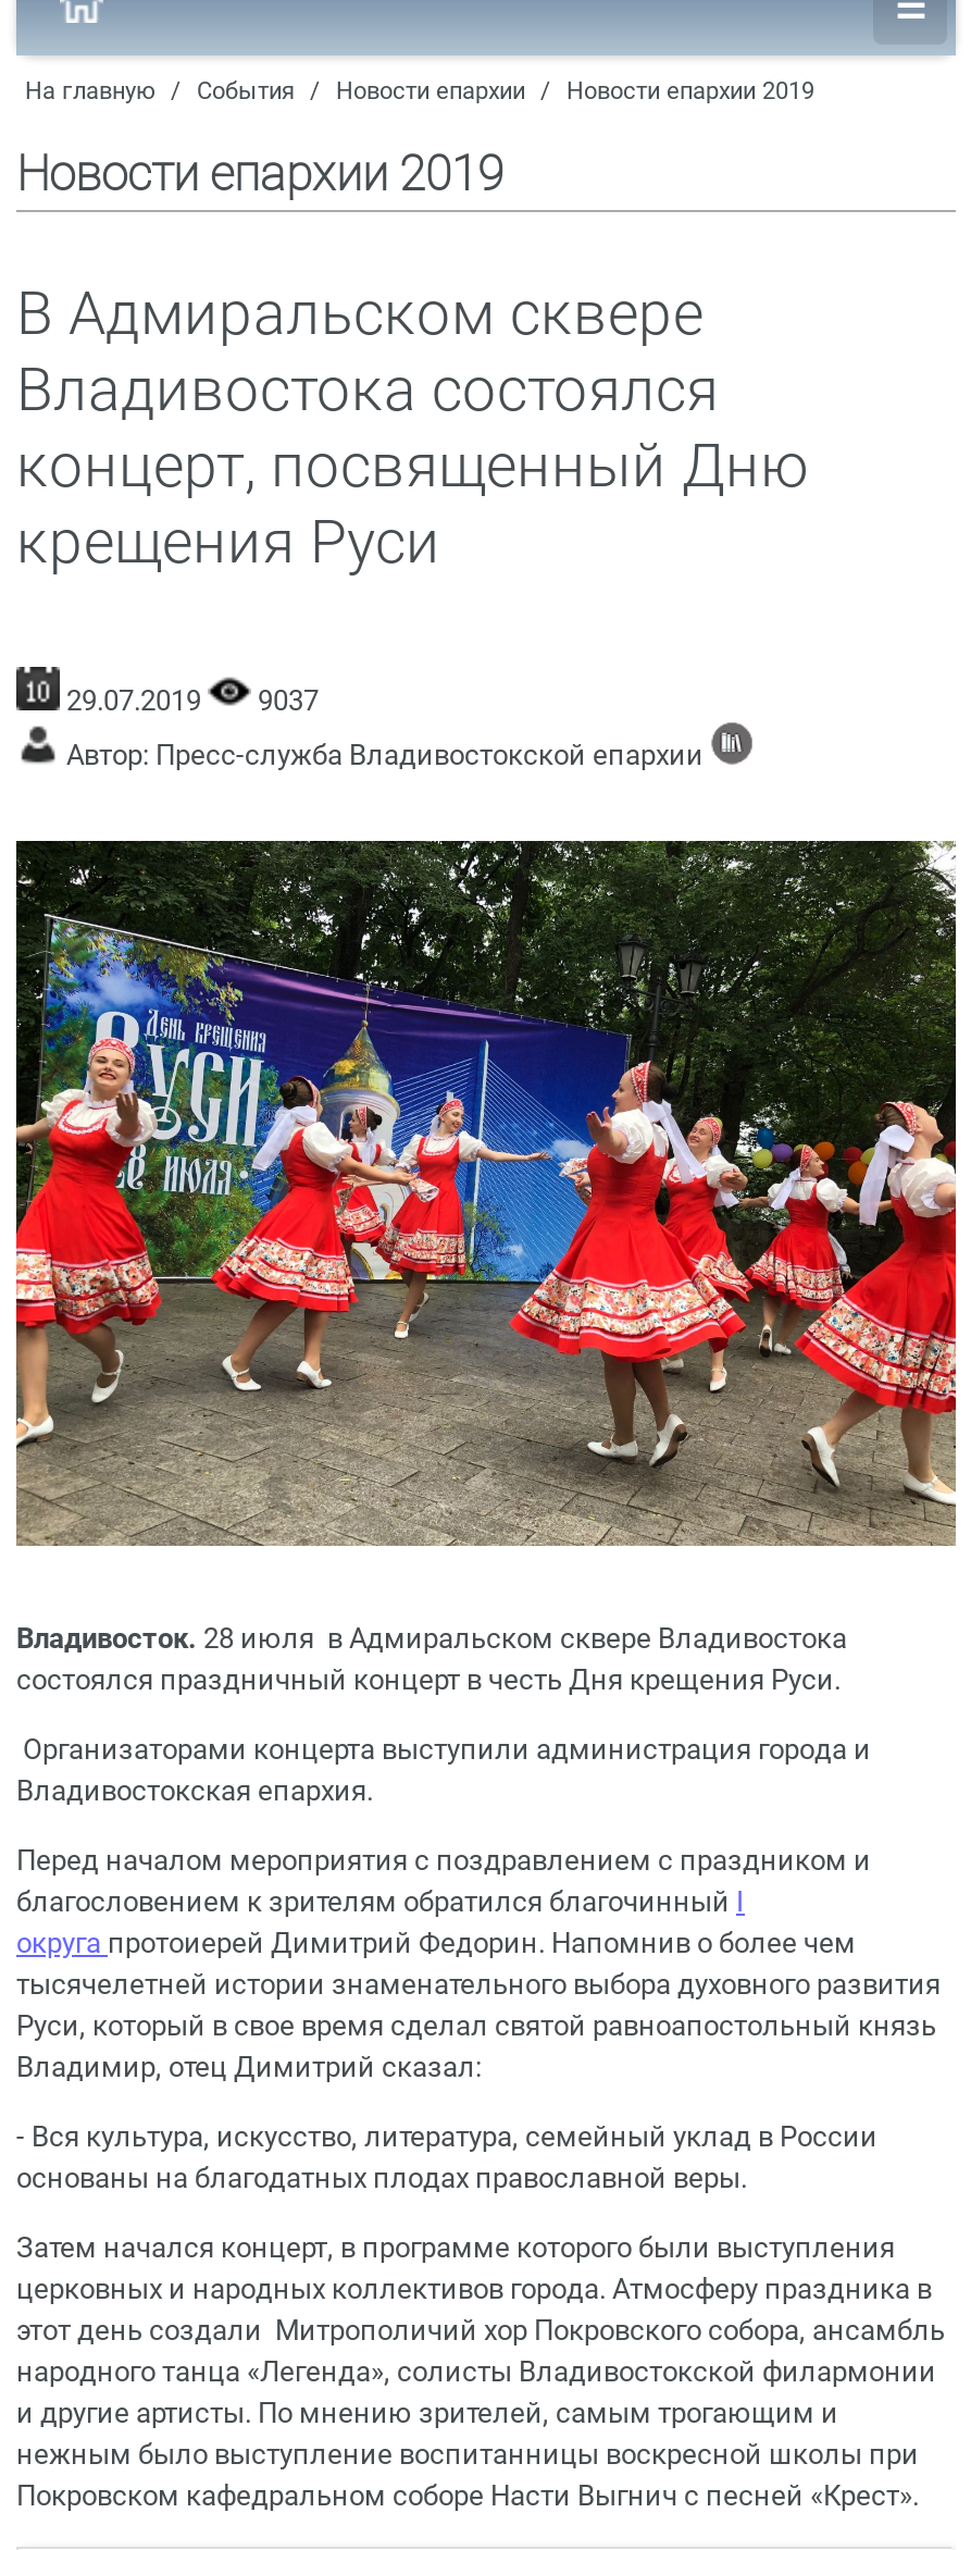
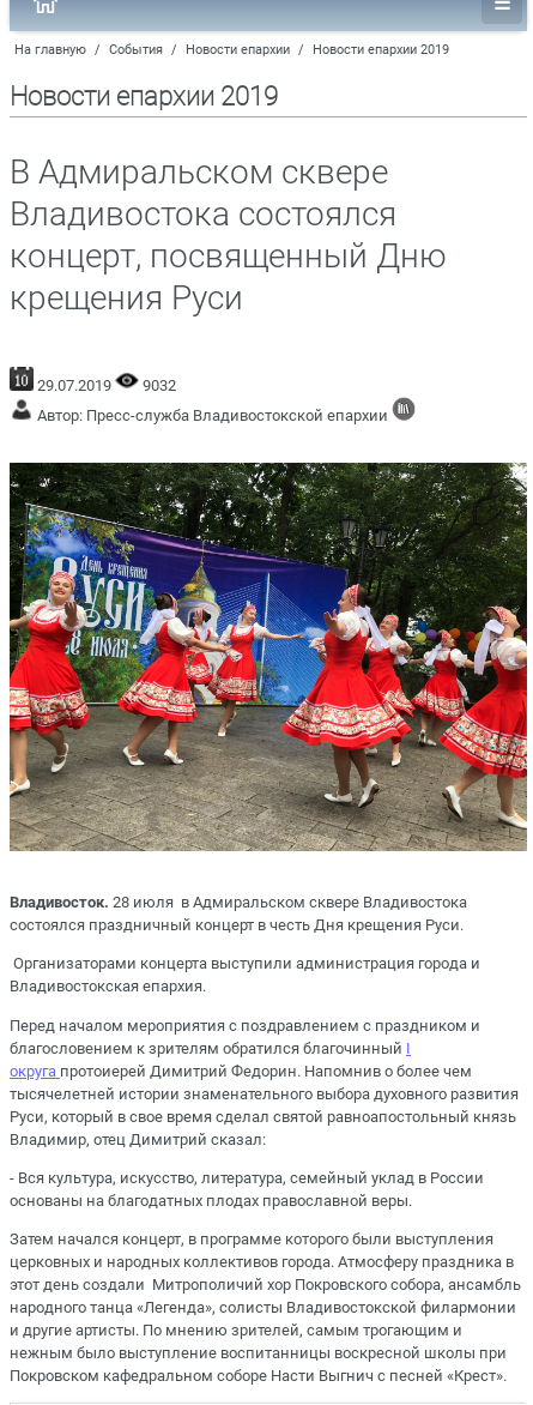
- 29.07.2019 9037
+ 29.07.2019 9032
